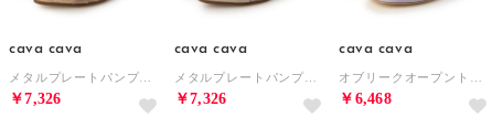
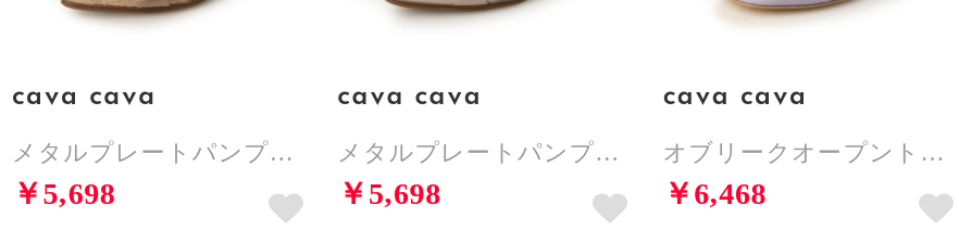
- ￥7,326
+ ￥5,698

- ￥7,326
+ ￥5,698
